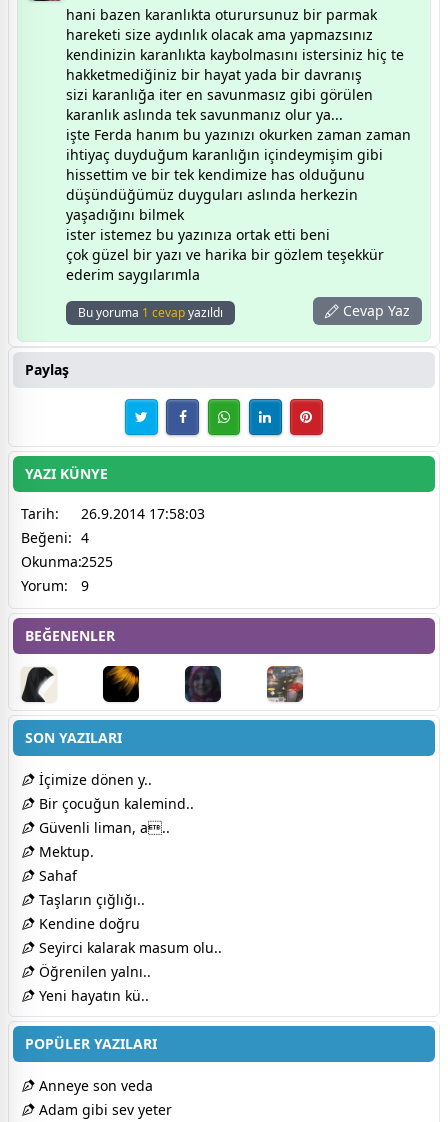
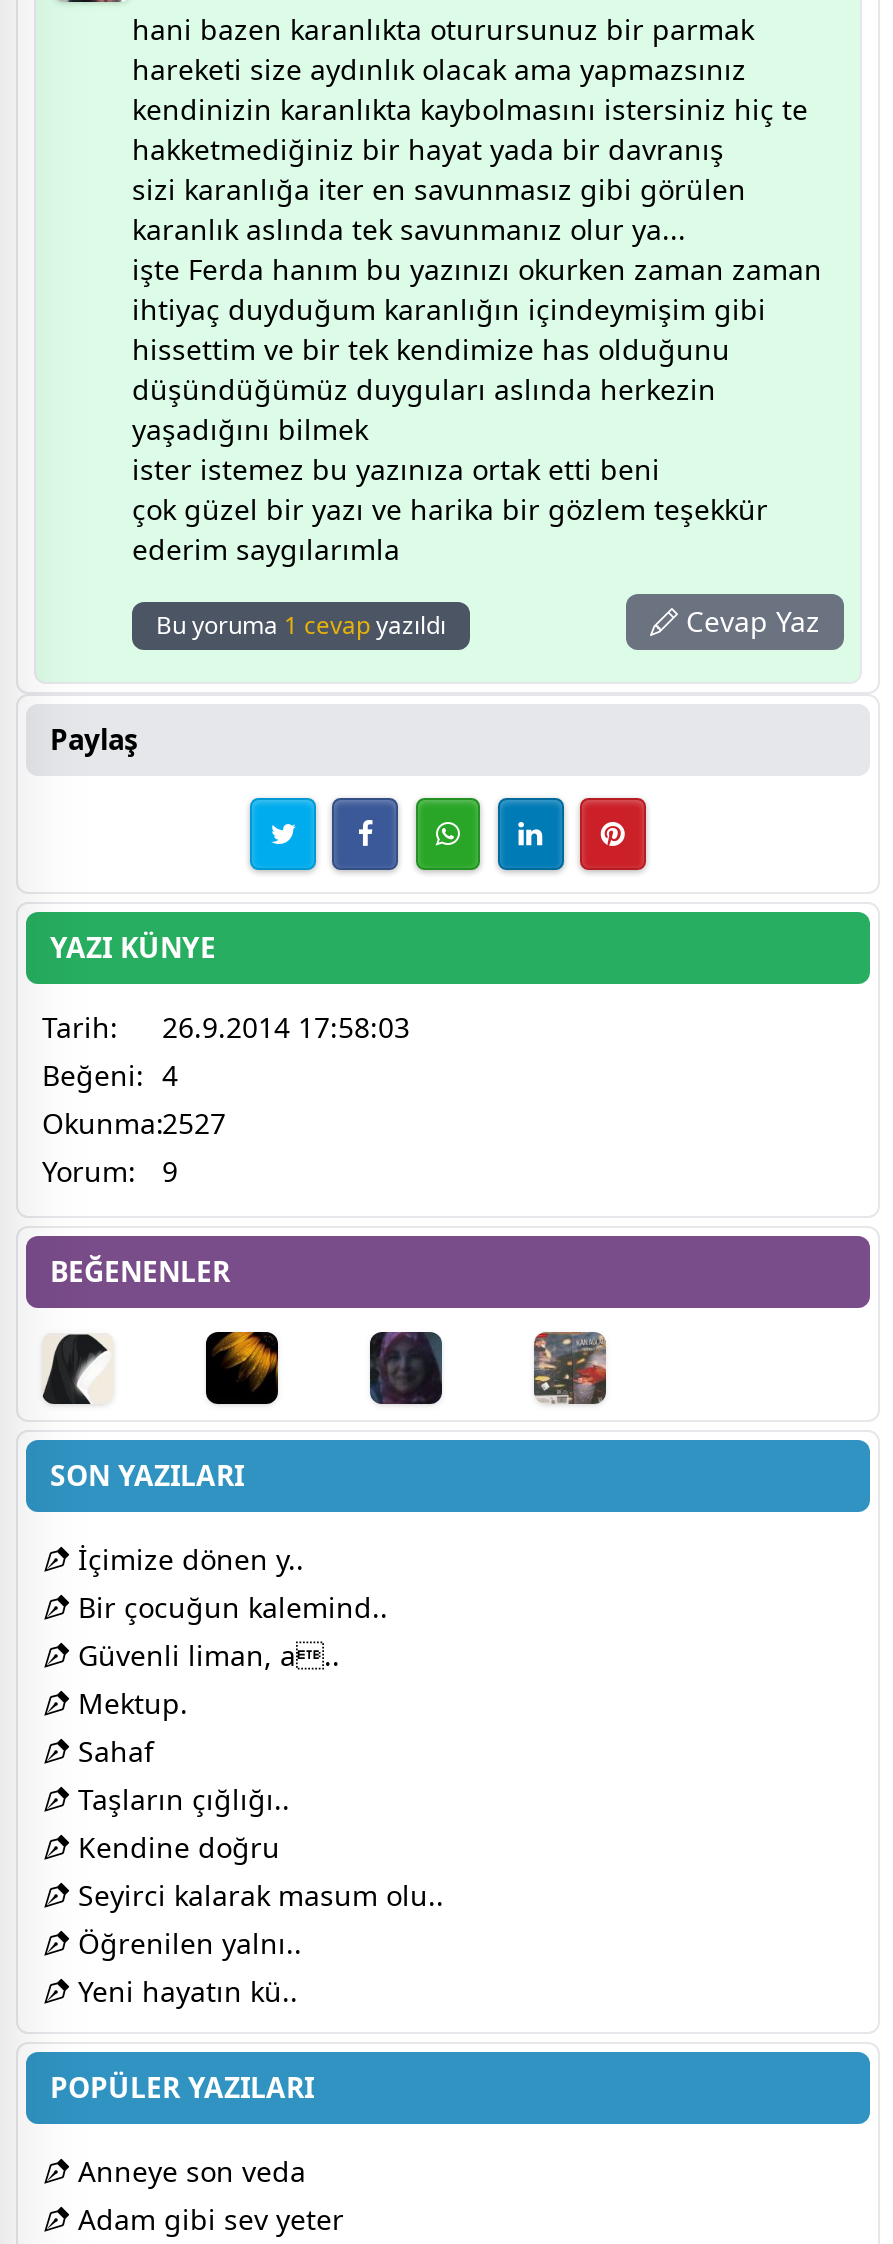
- Okunma:2525
+ Okunma:2527
